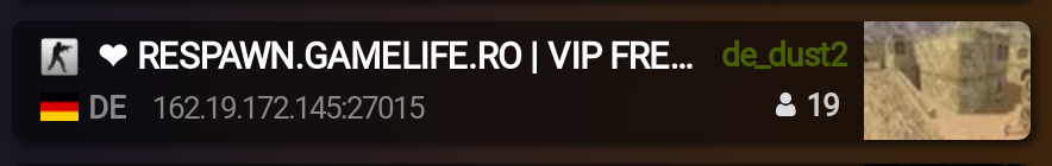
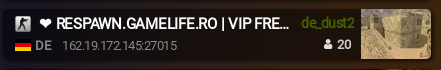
- 19
+ 20
